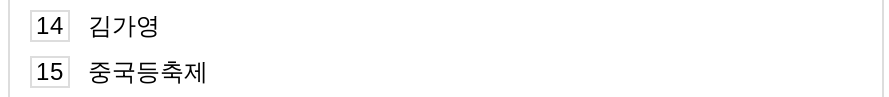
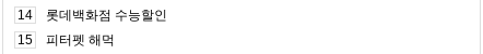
- 김가영
+ 롯데백화점 수능할인

- 중국등축제
+ 피터펫 해먹
